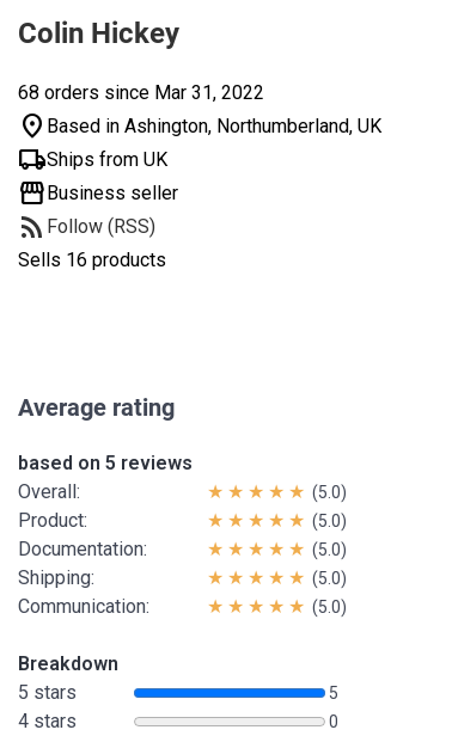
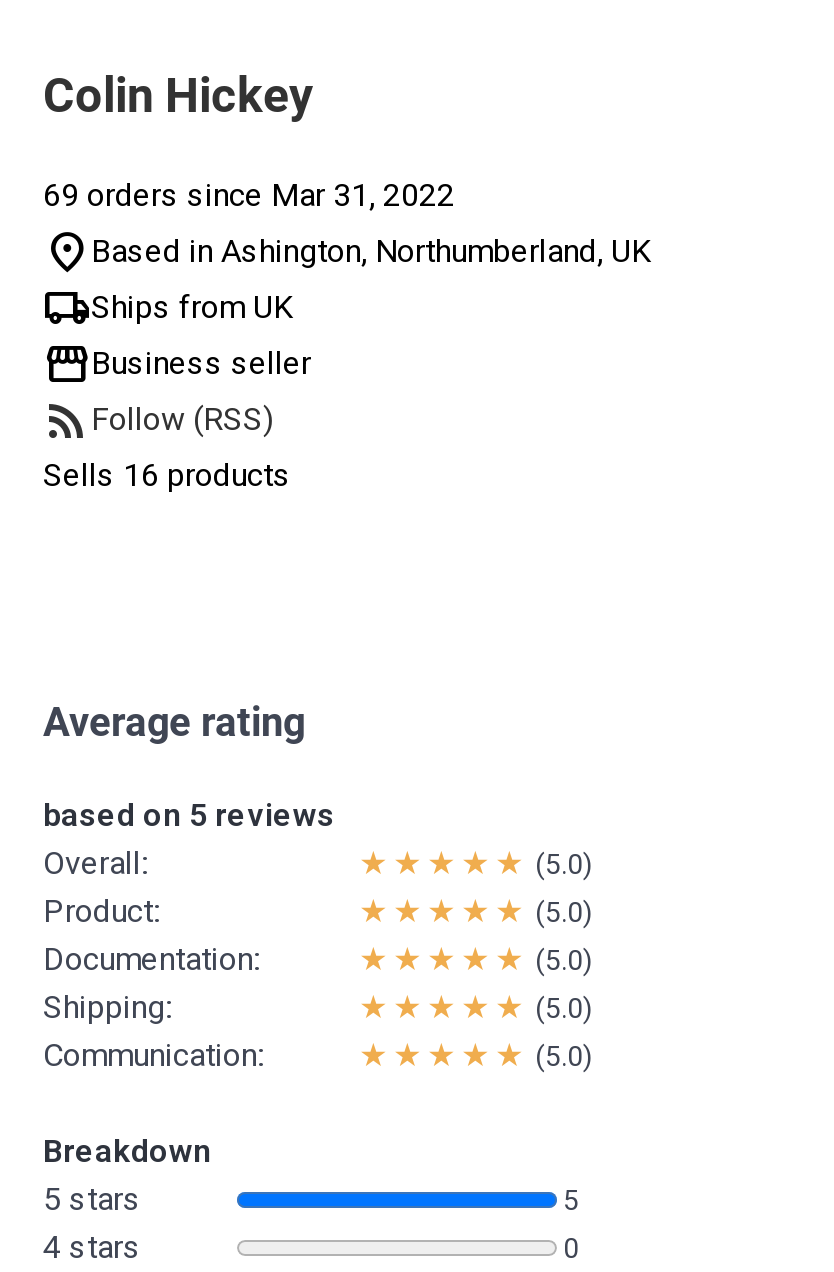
- 68 orders since Mar 31, 2022
+ 69 orders since Mar 31, 2022
